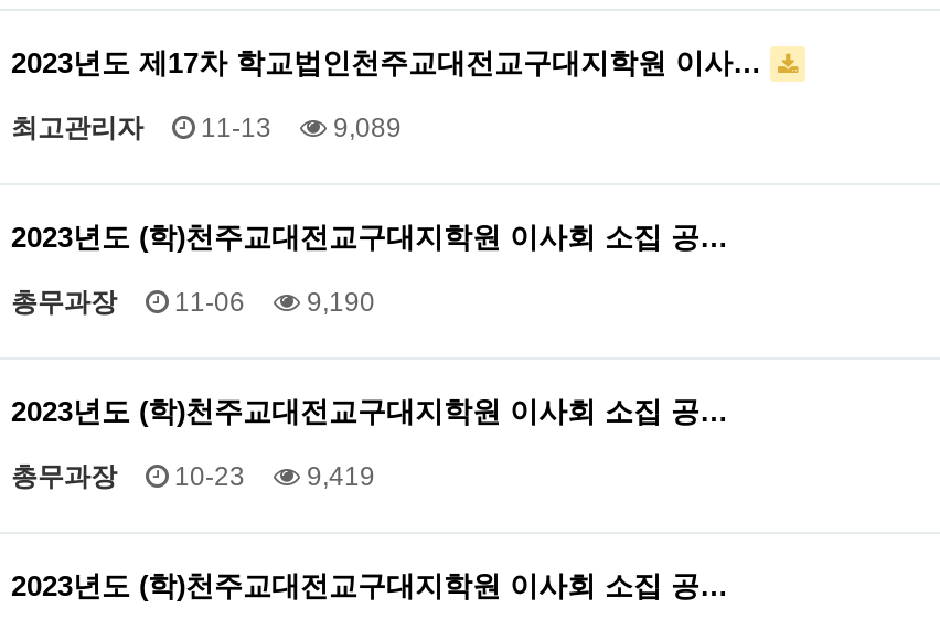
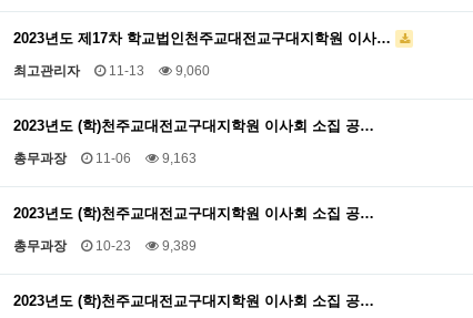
- 최고관리자 11-13 9,089
+ 최고관리자 11-13 9,060

- 총무과장 11-06 9,190
+ 총무과장 11-06 9,163

- 총무과장 10-23 9,419
+ 총무과장 10-23 9,389
